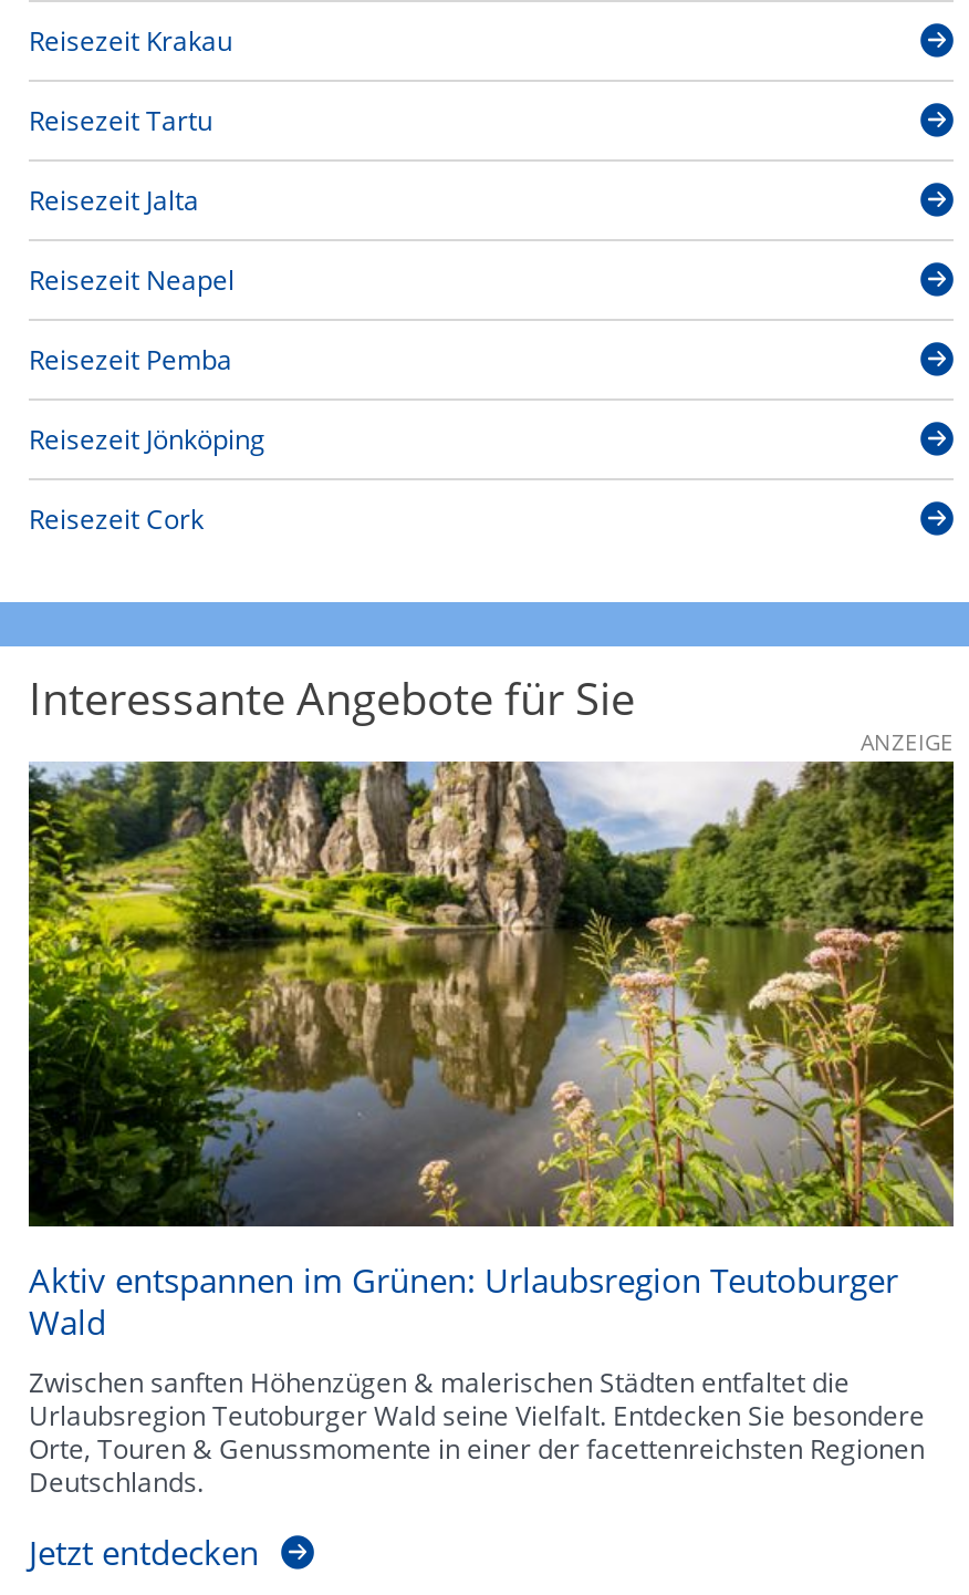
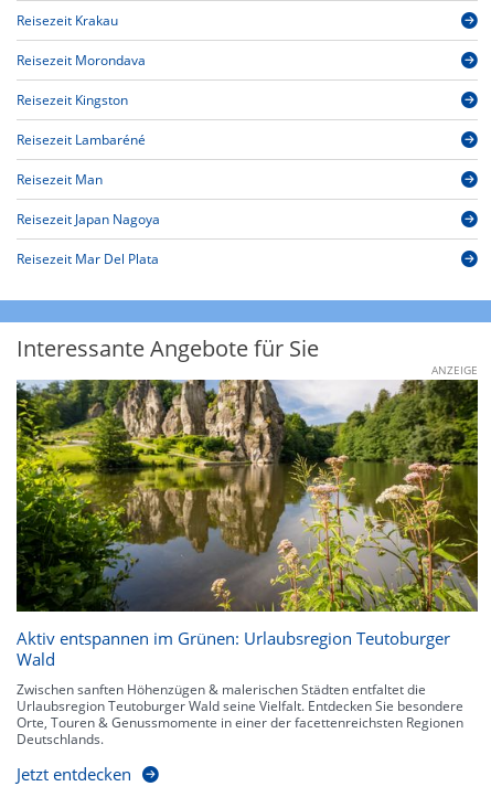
- Reisezeit Tartu
+ Reisezeit Morondava

- Reisezeit Jalta
+ Reisezeit Kingston

- Reisezeit Neapel
+ Reisezeit Lambaréné

- Reisezeit Pemba
+ Reisezeit Man

- Reisezeit Jönköping
+ Reisezeit Japan Nagoya

- Reisezeit Cork
+ Reisezeit Mar Del Plata
